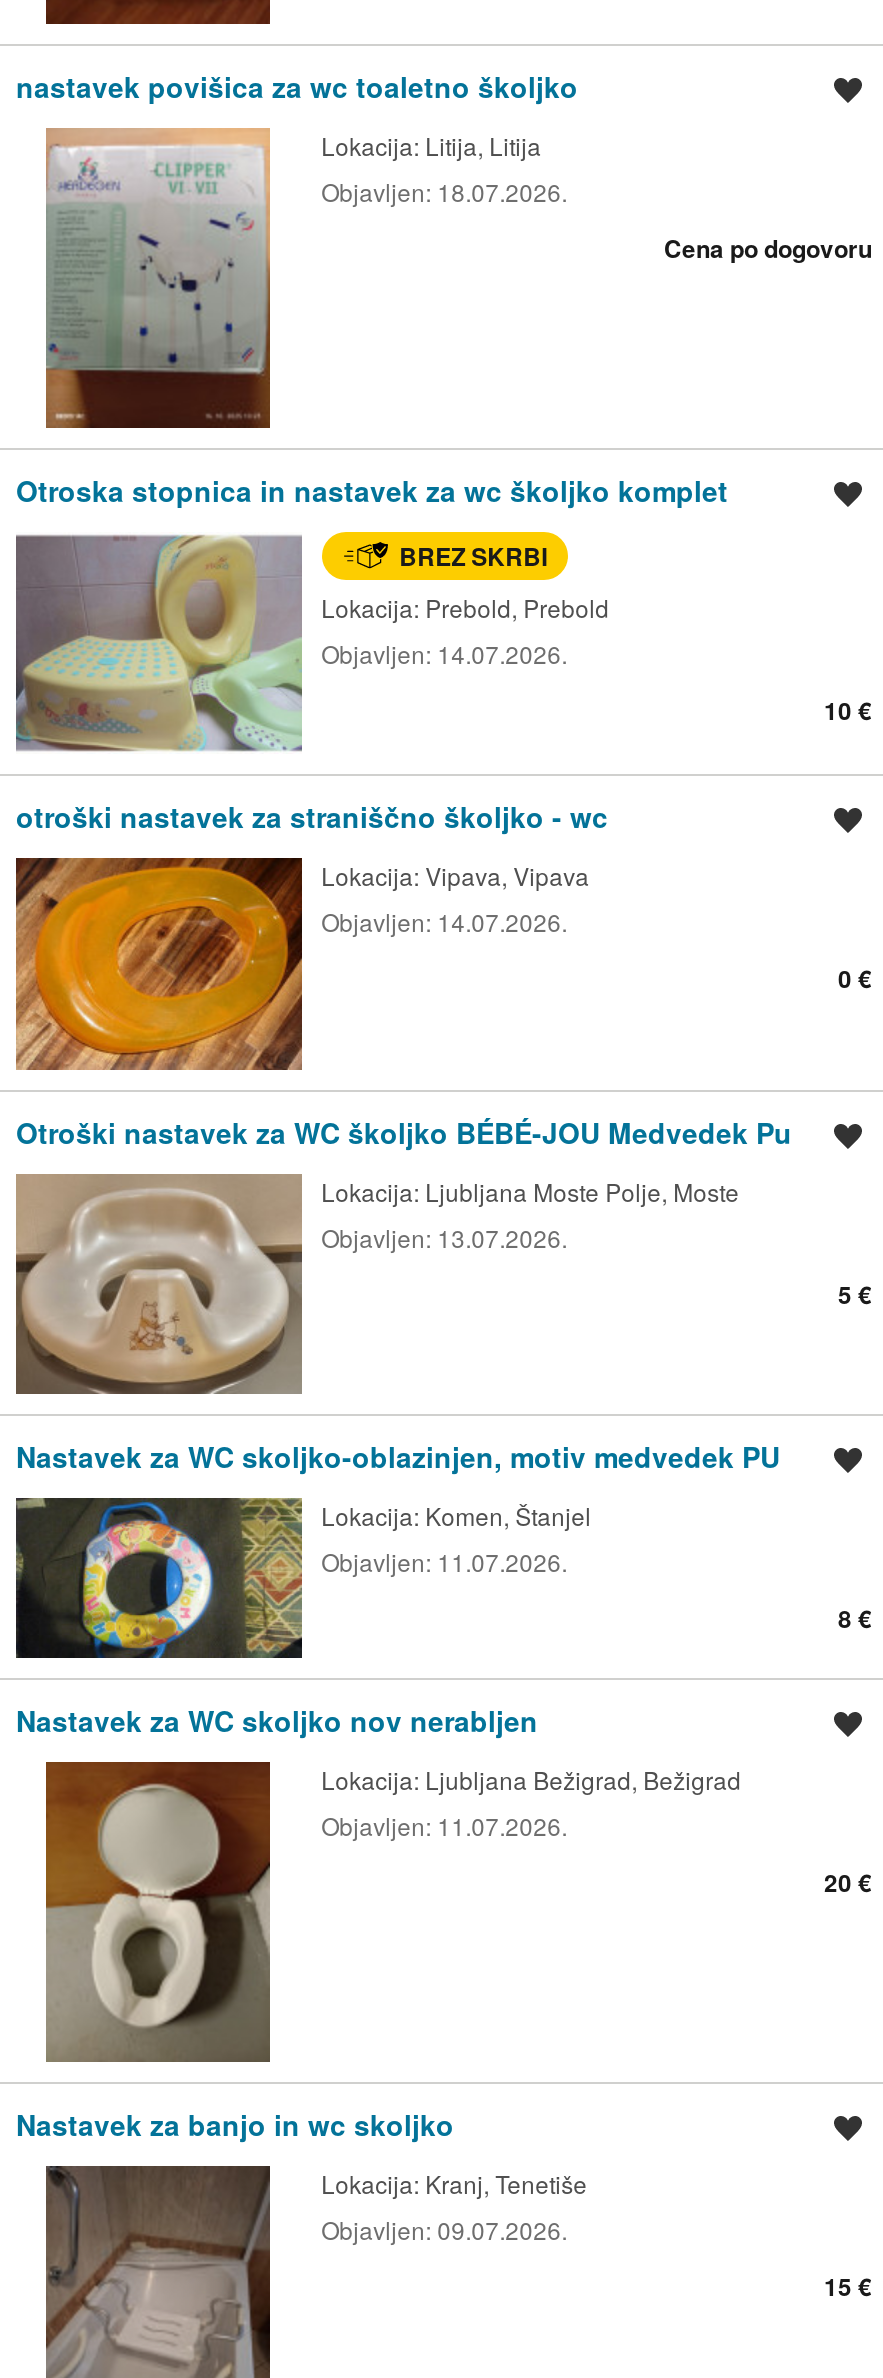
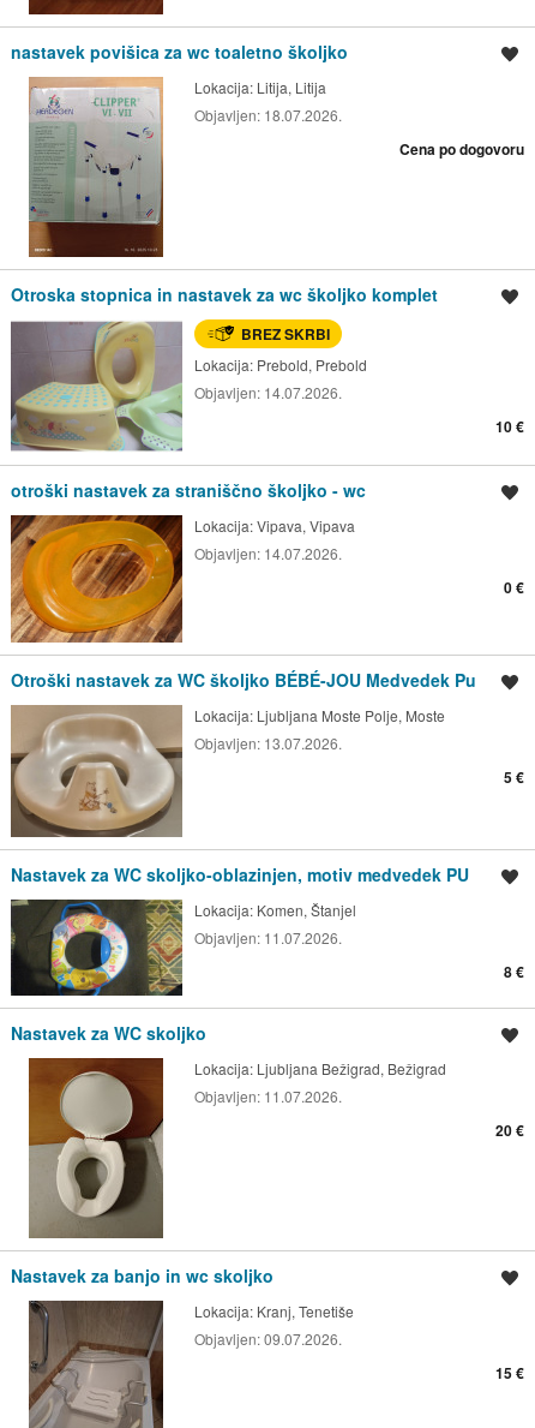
- Nastavek za WC skoljko nov nerabljen
+ Nastavek za WC skoljko
